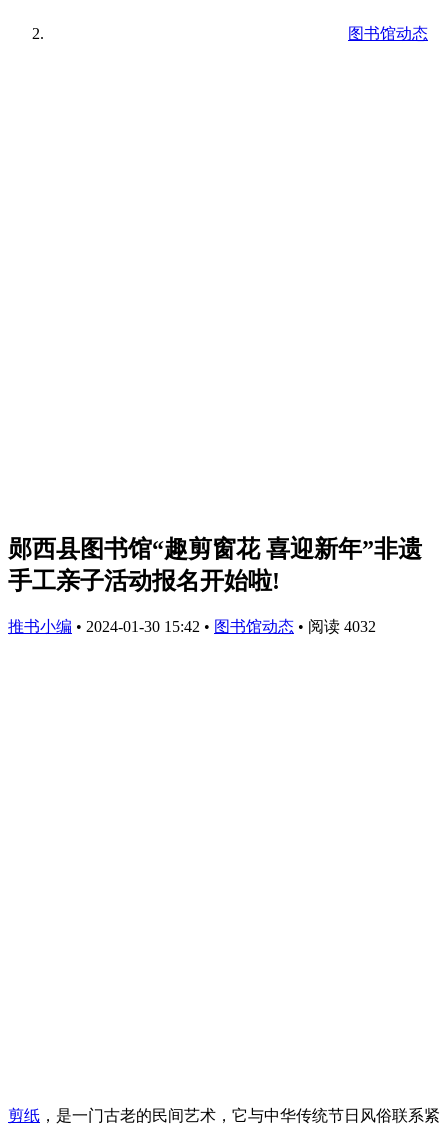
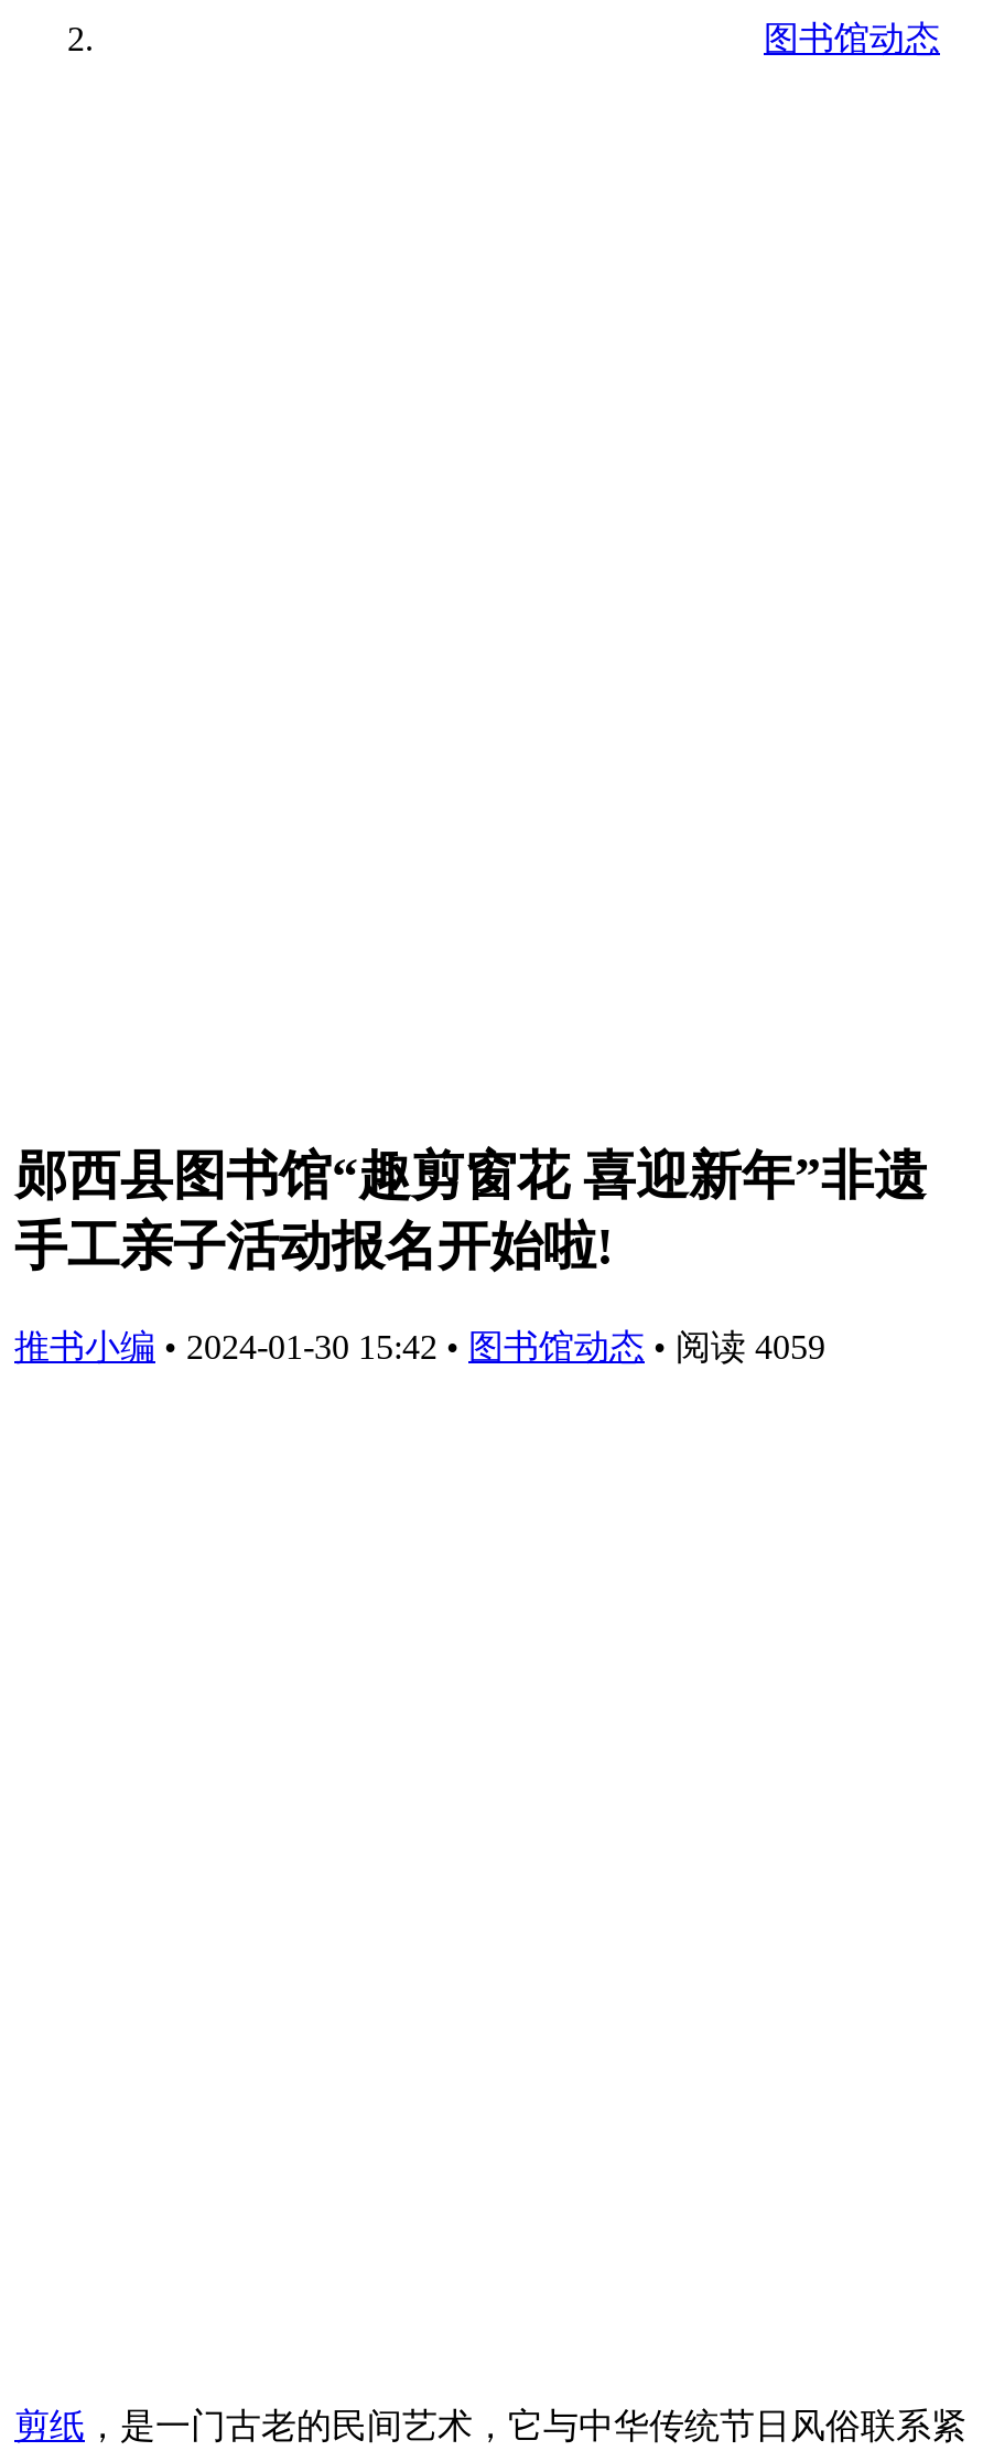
- 推书小编 • 2024-01-30 15:42 • 图书馆动态 • 阅读 4032
+ 推书小编 • 2024-01-30 15:42 • 图书馆动态 • 阅读 4059
